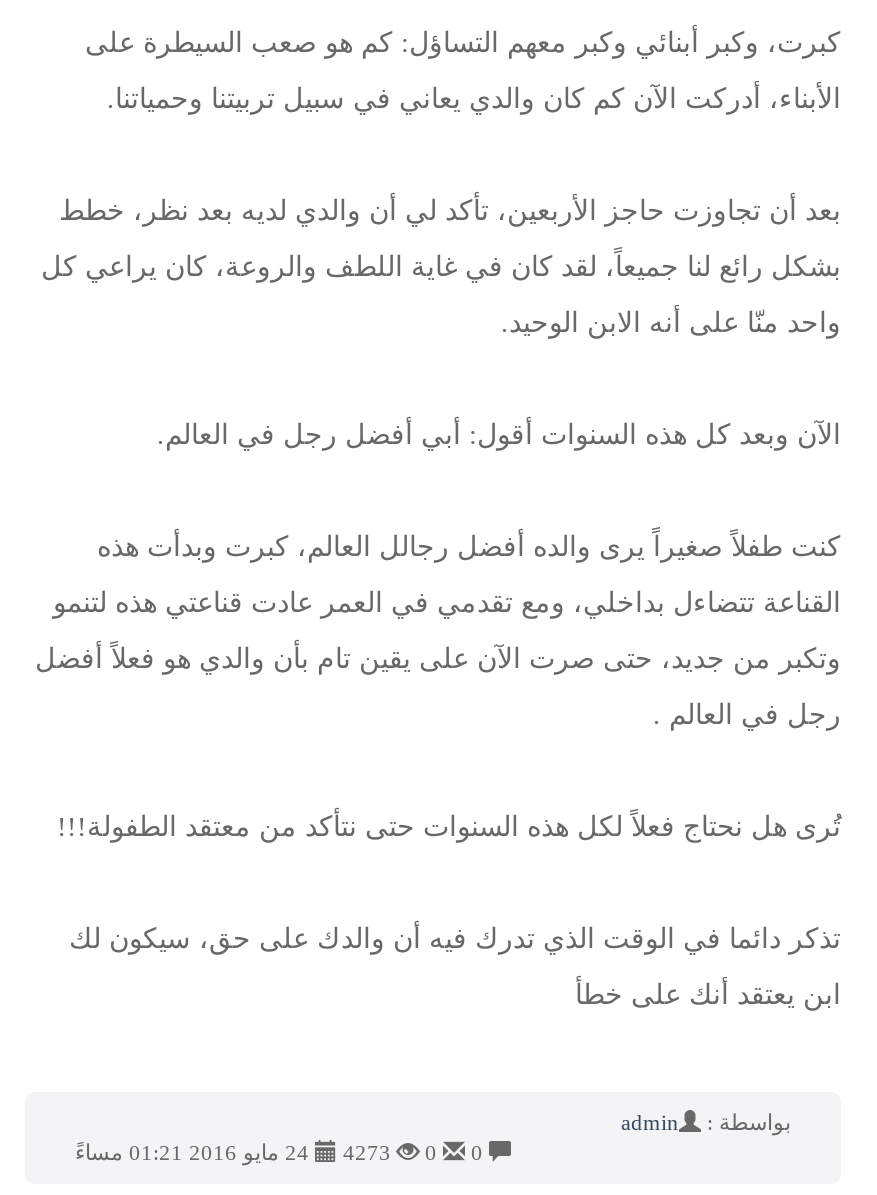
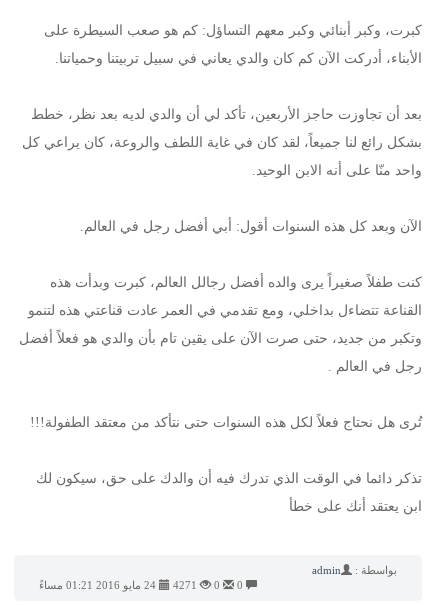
- 4273
+ 4271
